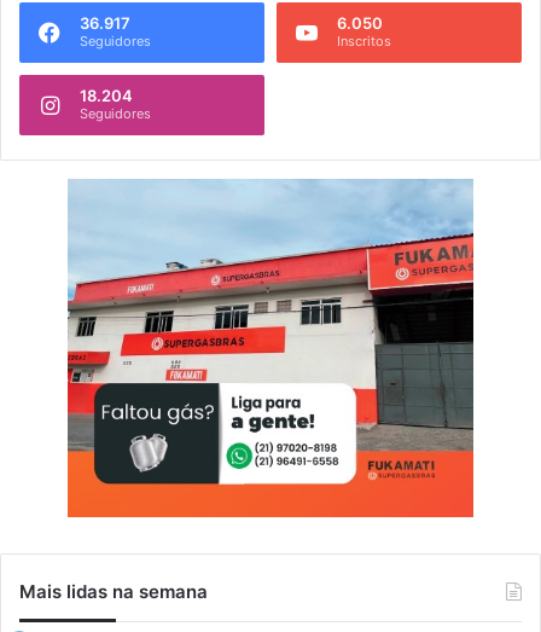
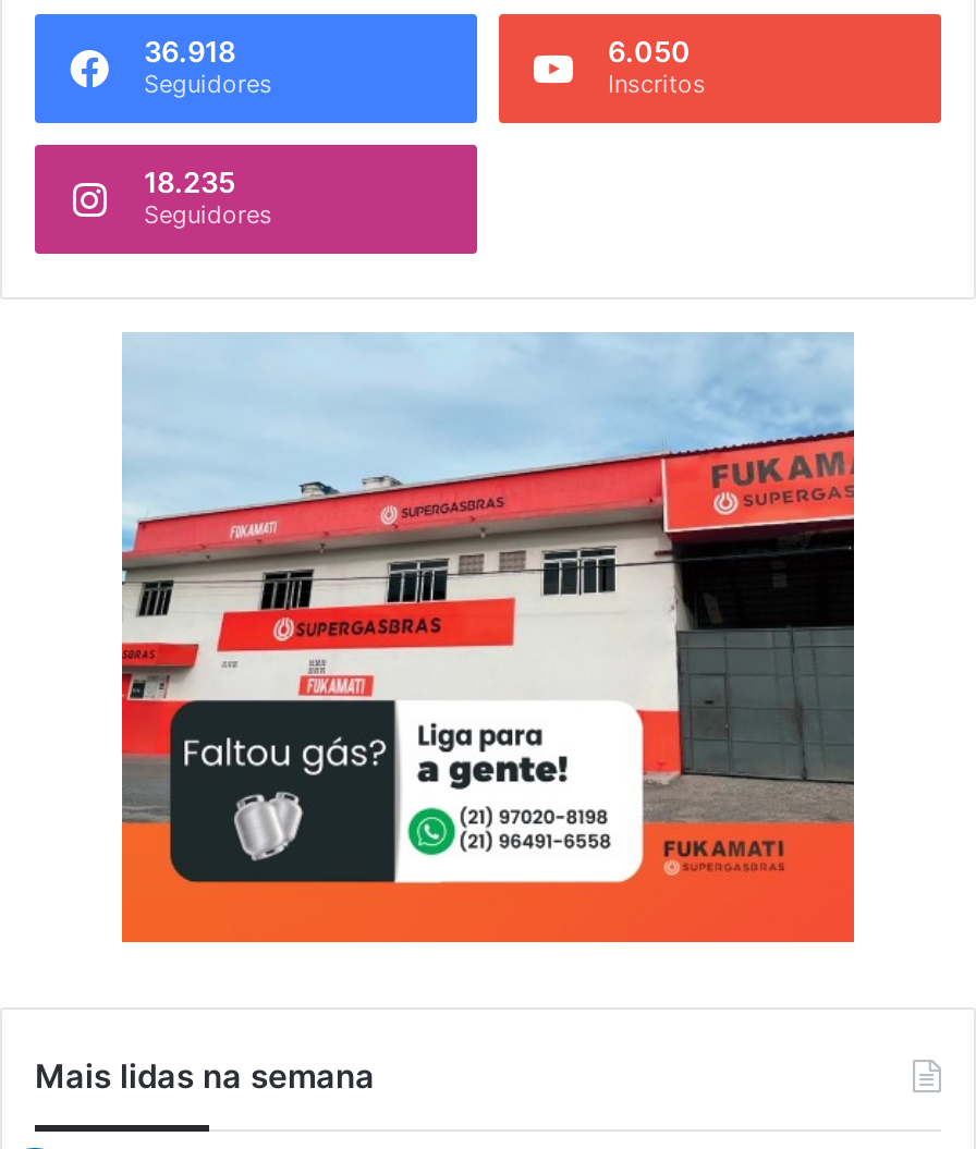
- 36.917
+ 36.918

- 18.204
+ 18.235
